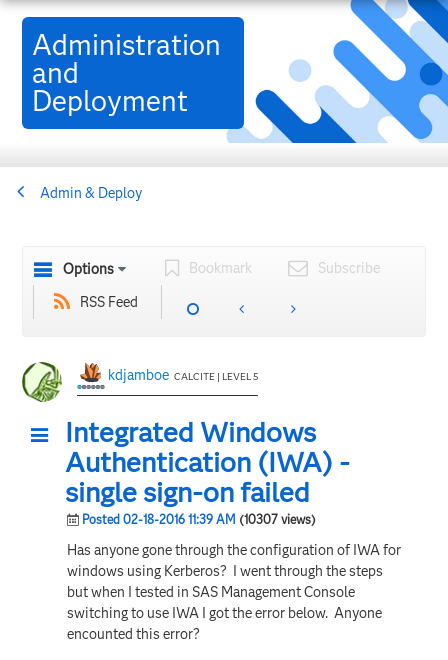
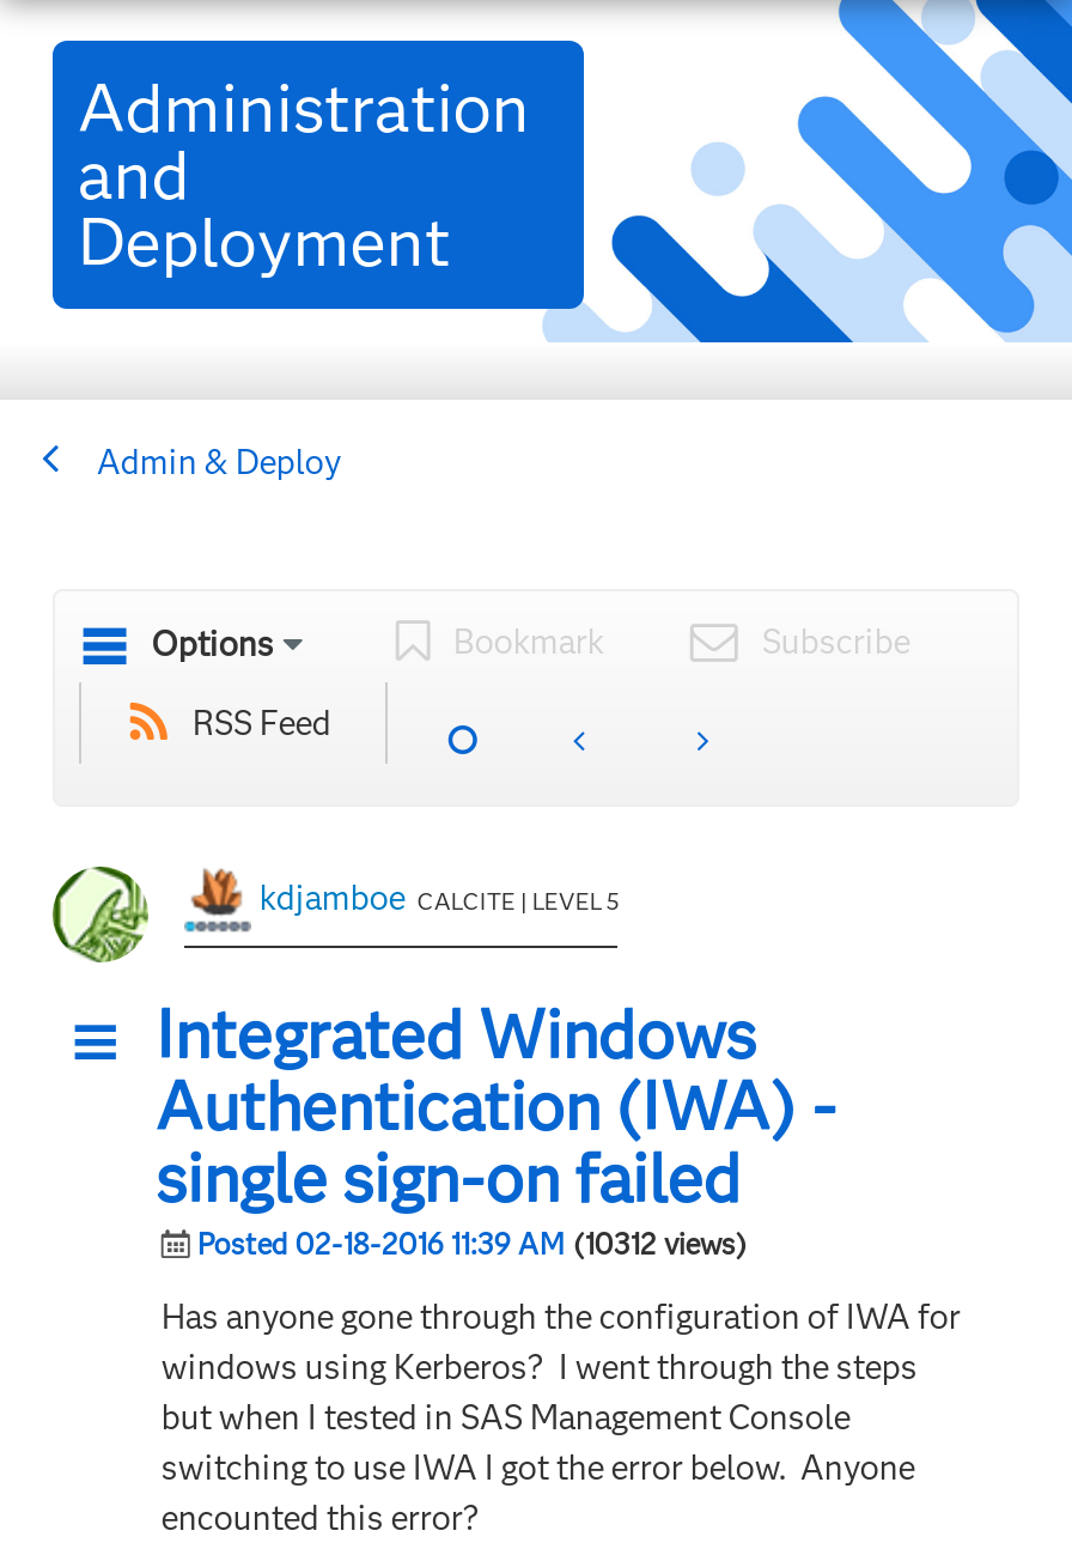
- Posted 02-18-2016 11:39 AM (10307 views)
+ Posted 02-18-2016 11:39 AM (10312 views)
